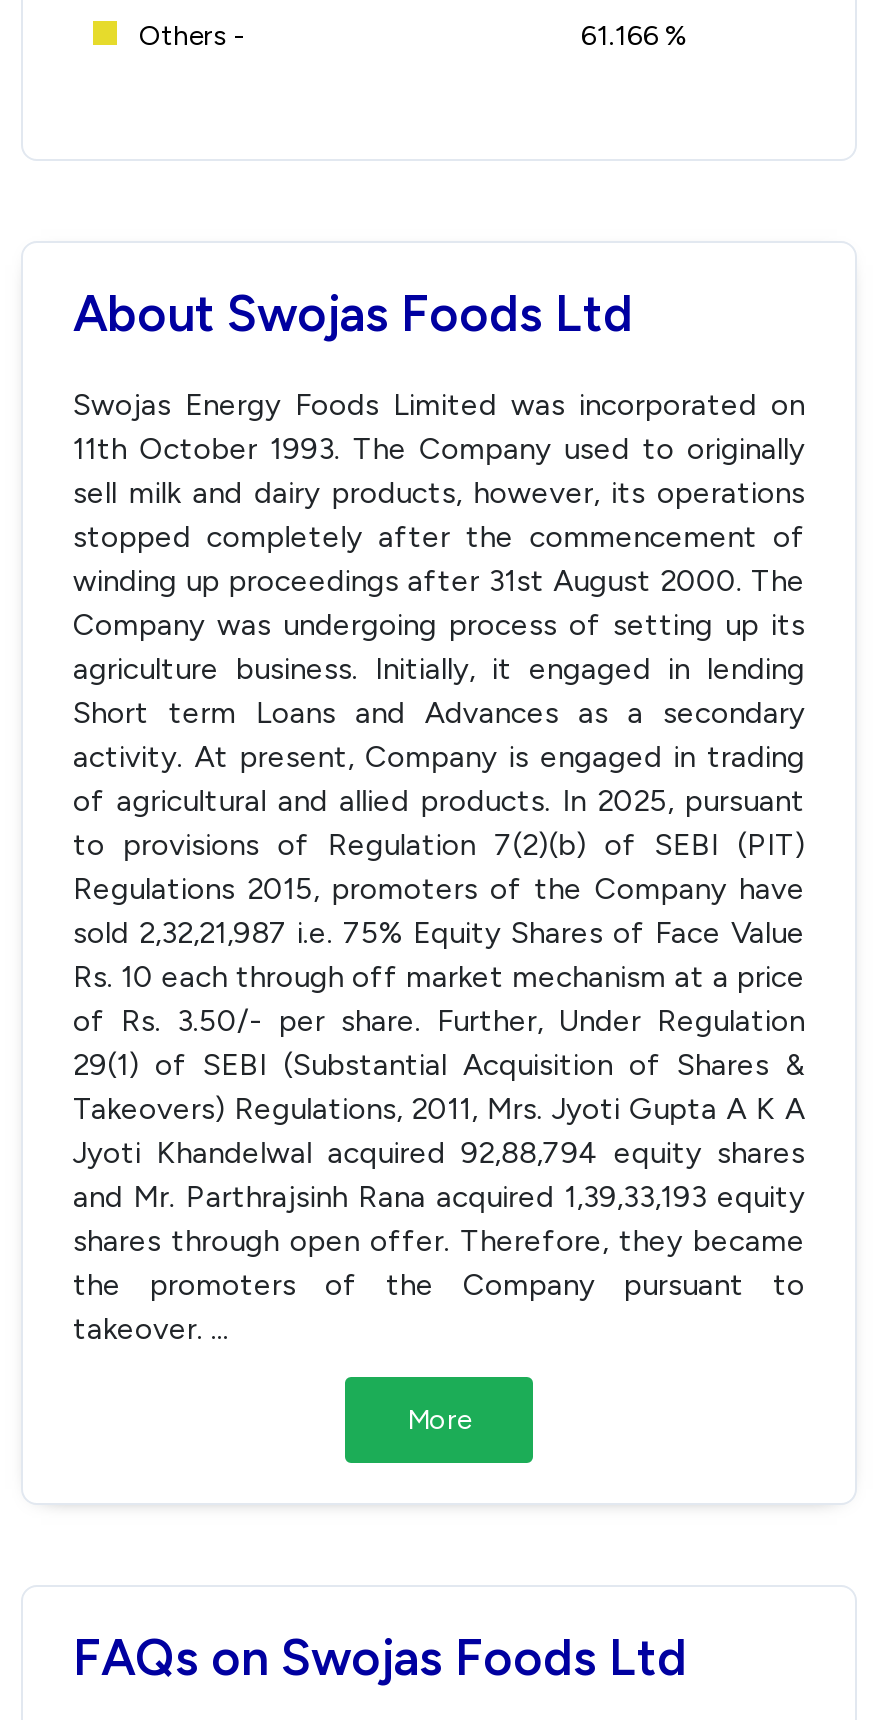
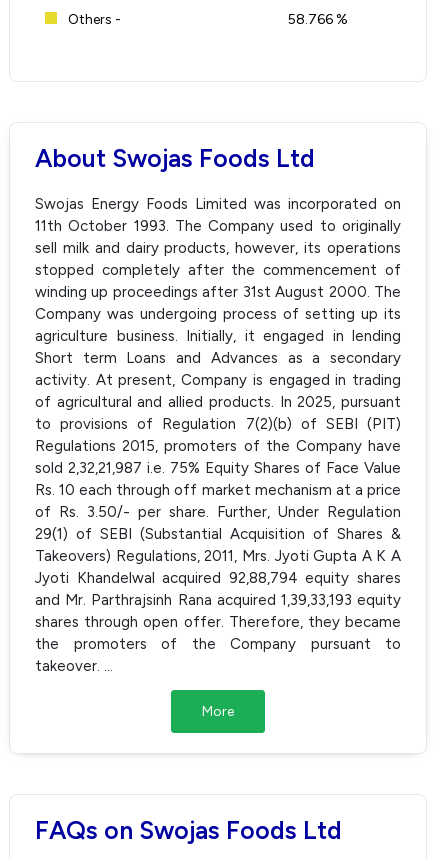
- 61.166 %
+ 58.766 %
